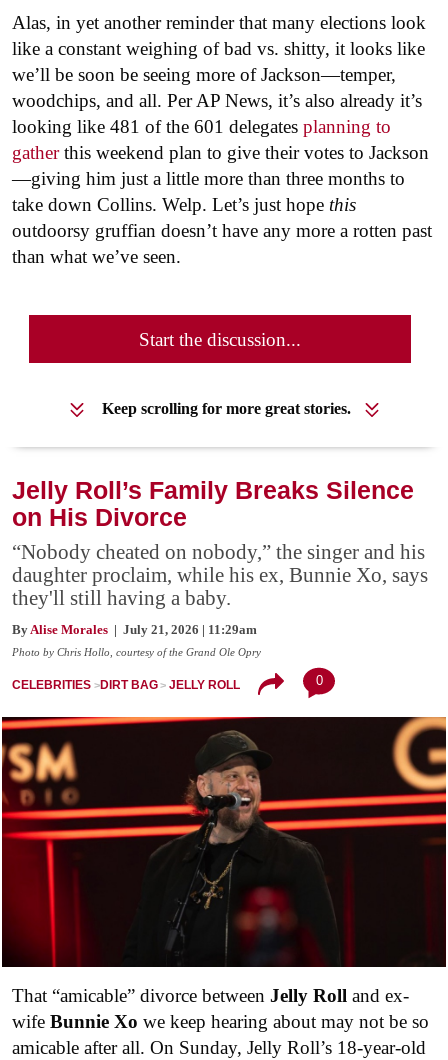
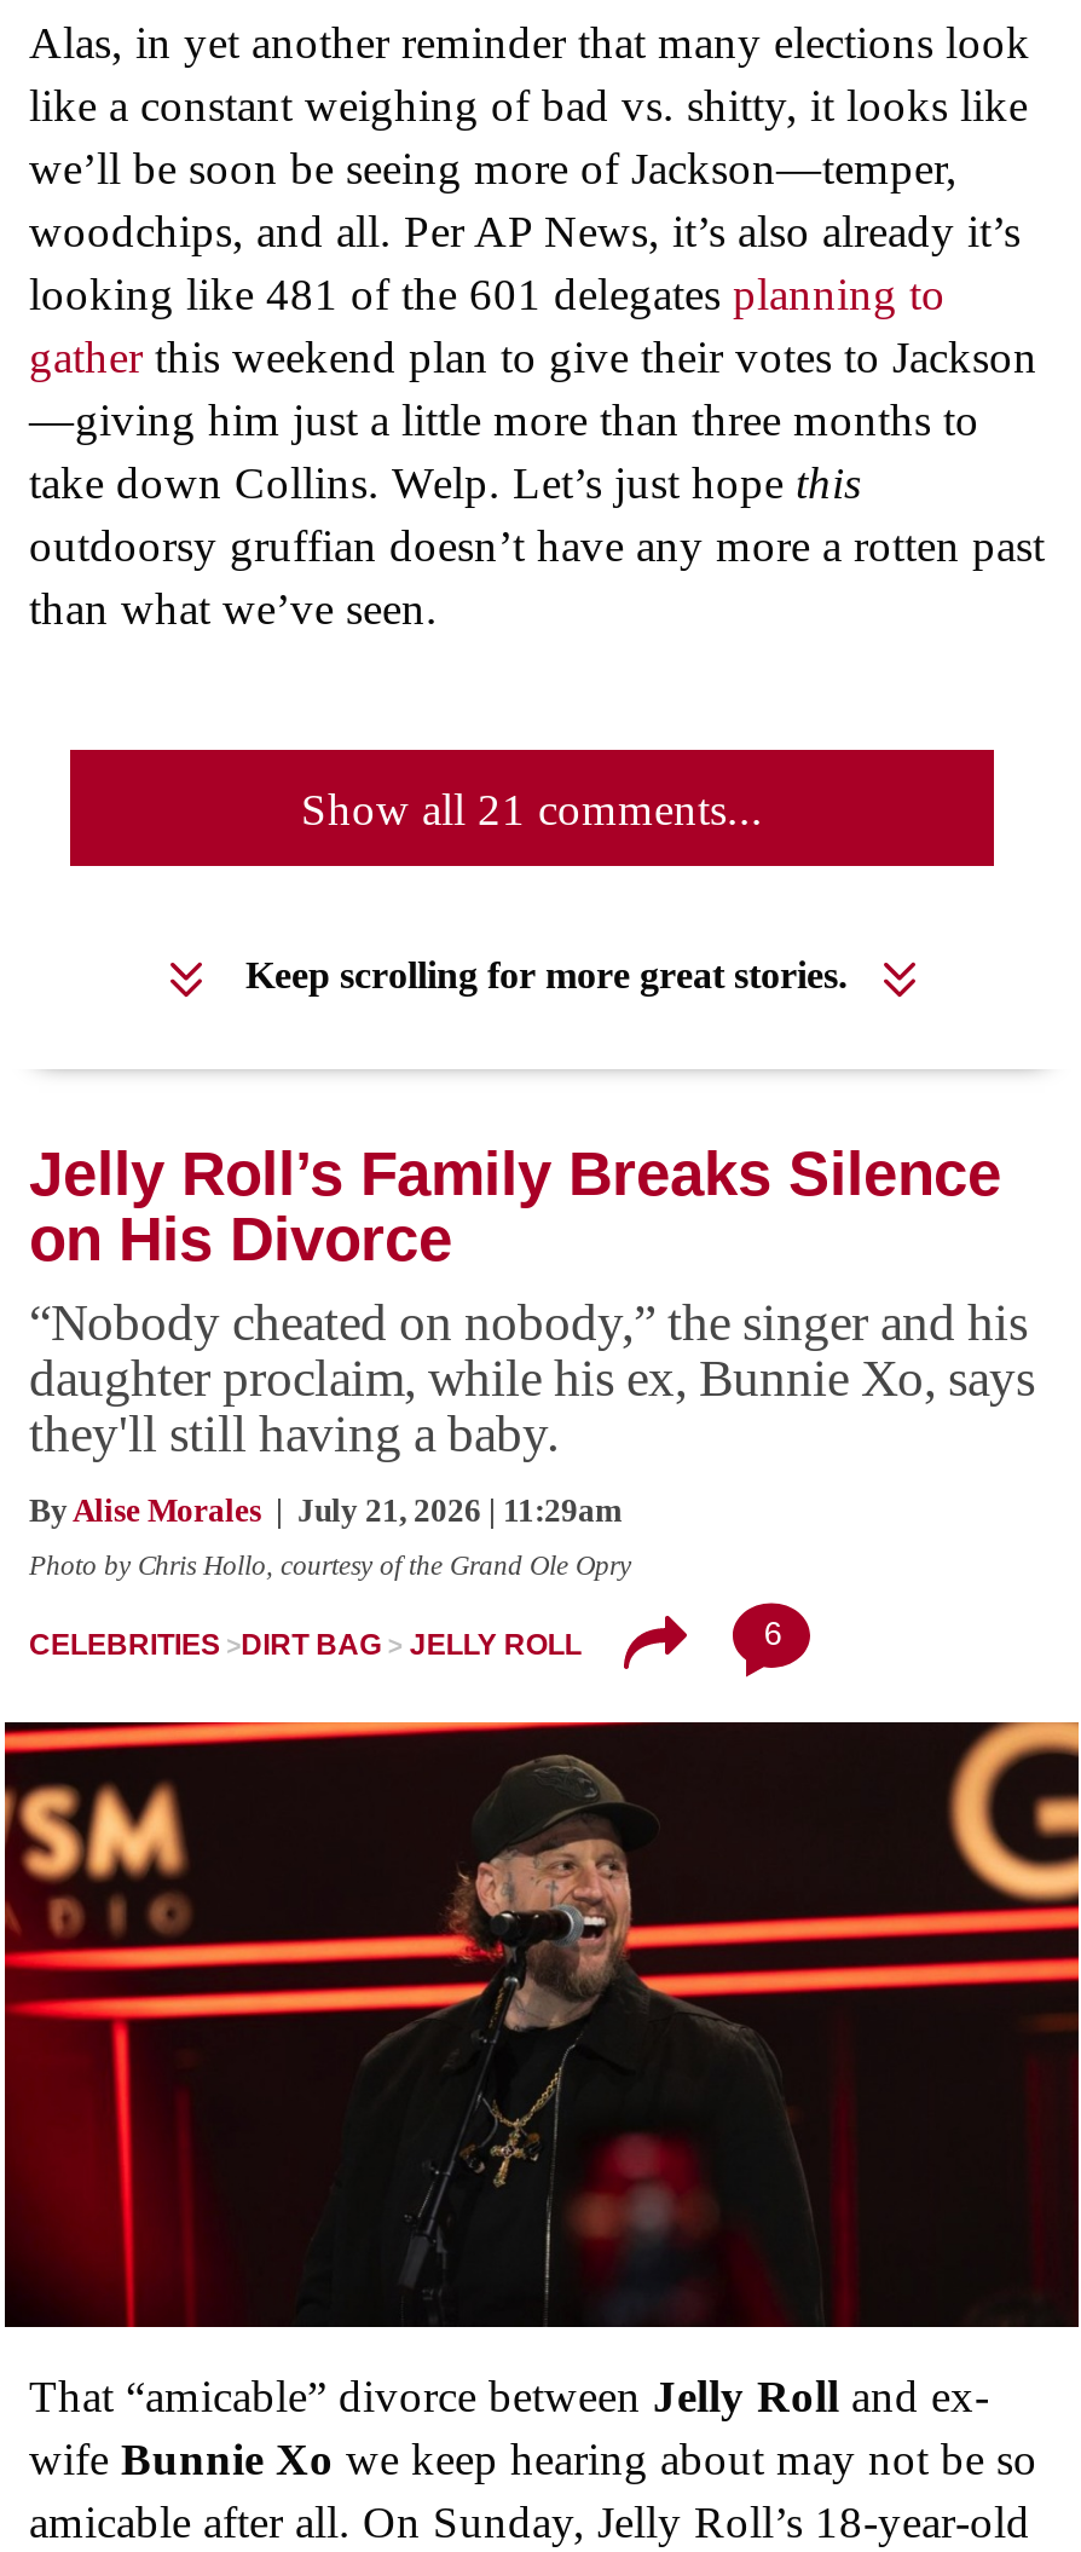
- Start the discussion...
+ Show all 21 comments...

- 0
+ 6
